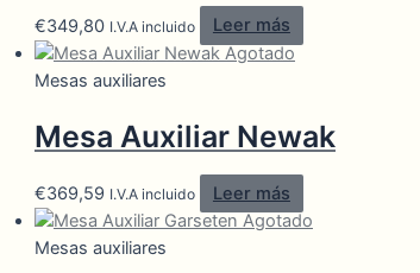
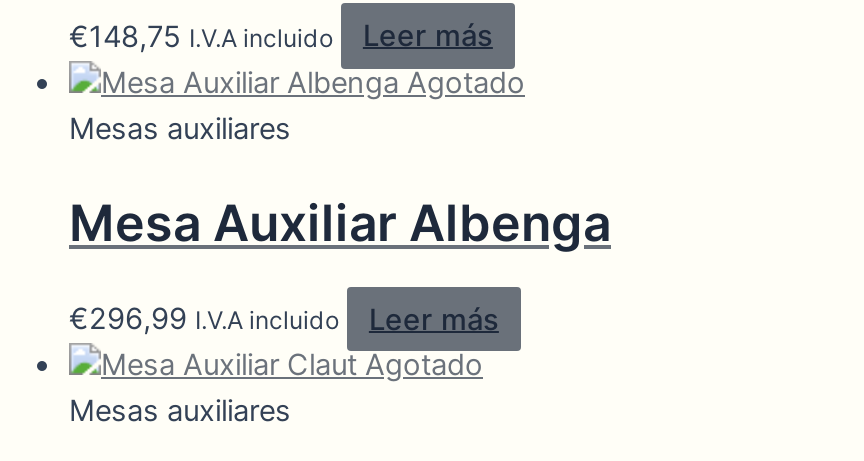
- €349,80 I.V.A incluido Leer más
+ €148,75 I.V.A incluido Leer más

- Mesa Auxiliar Newak
+ Mesa Auxiliar Albenga

- €369,59 I.V.A incluido Leer más
+ €296,99 I.V.A incluido Leer más
